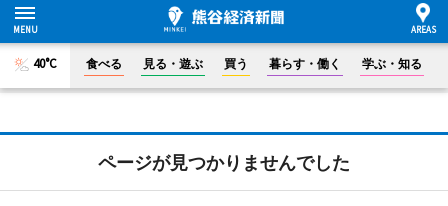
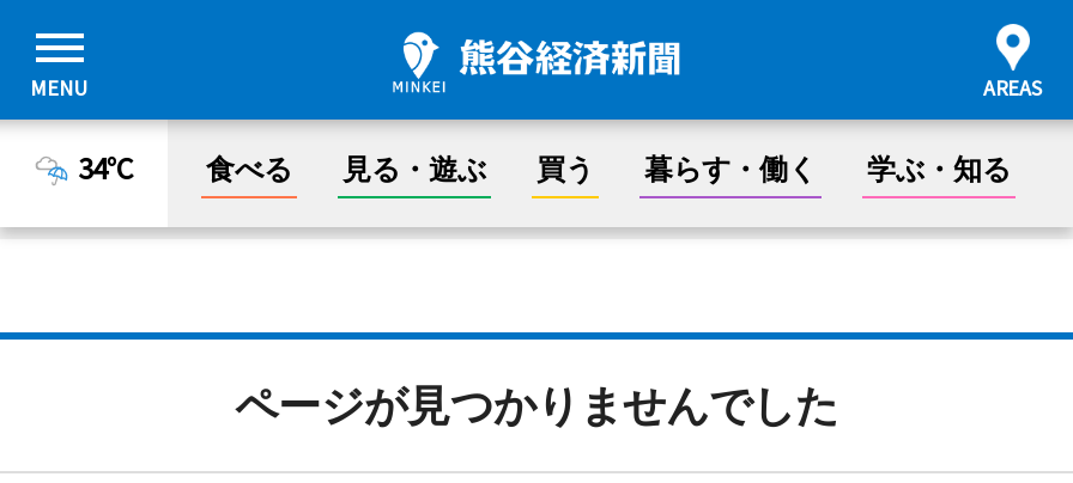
- 40°C 食べる 見る・遊ぶ 買う 暮らす・働く 学ぶ・知る
+ 34°C 食べる 見る・遊ぶ 買う 暮らす・働く 学ぶ・知る
